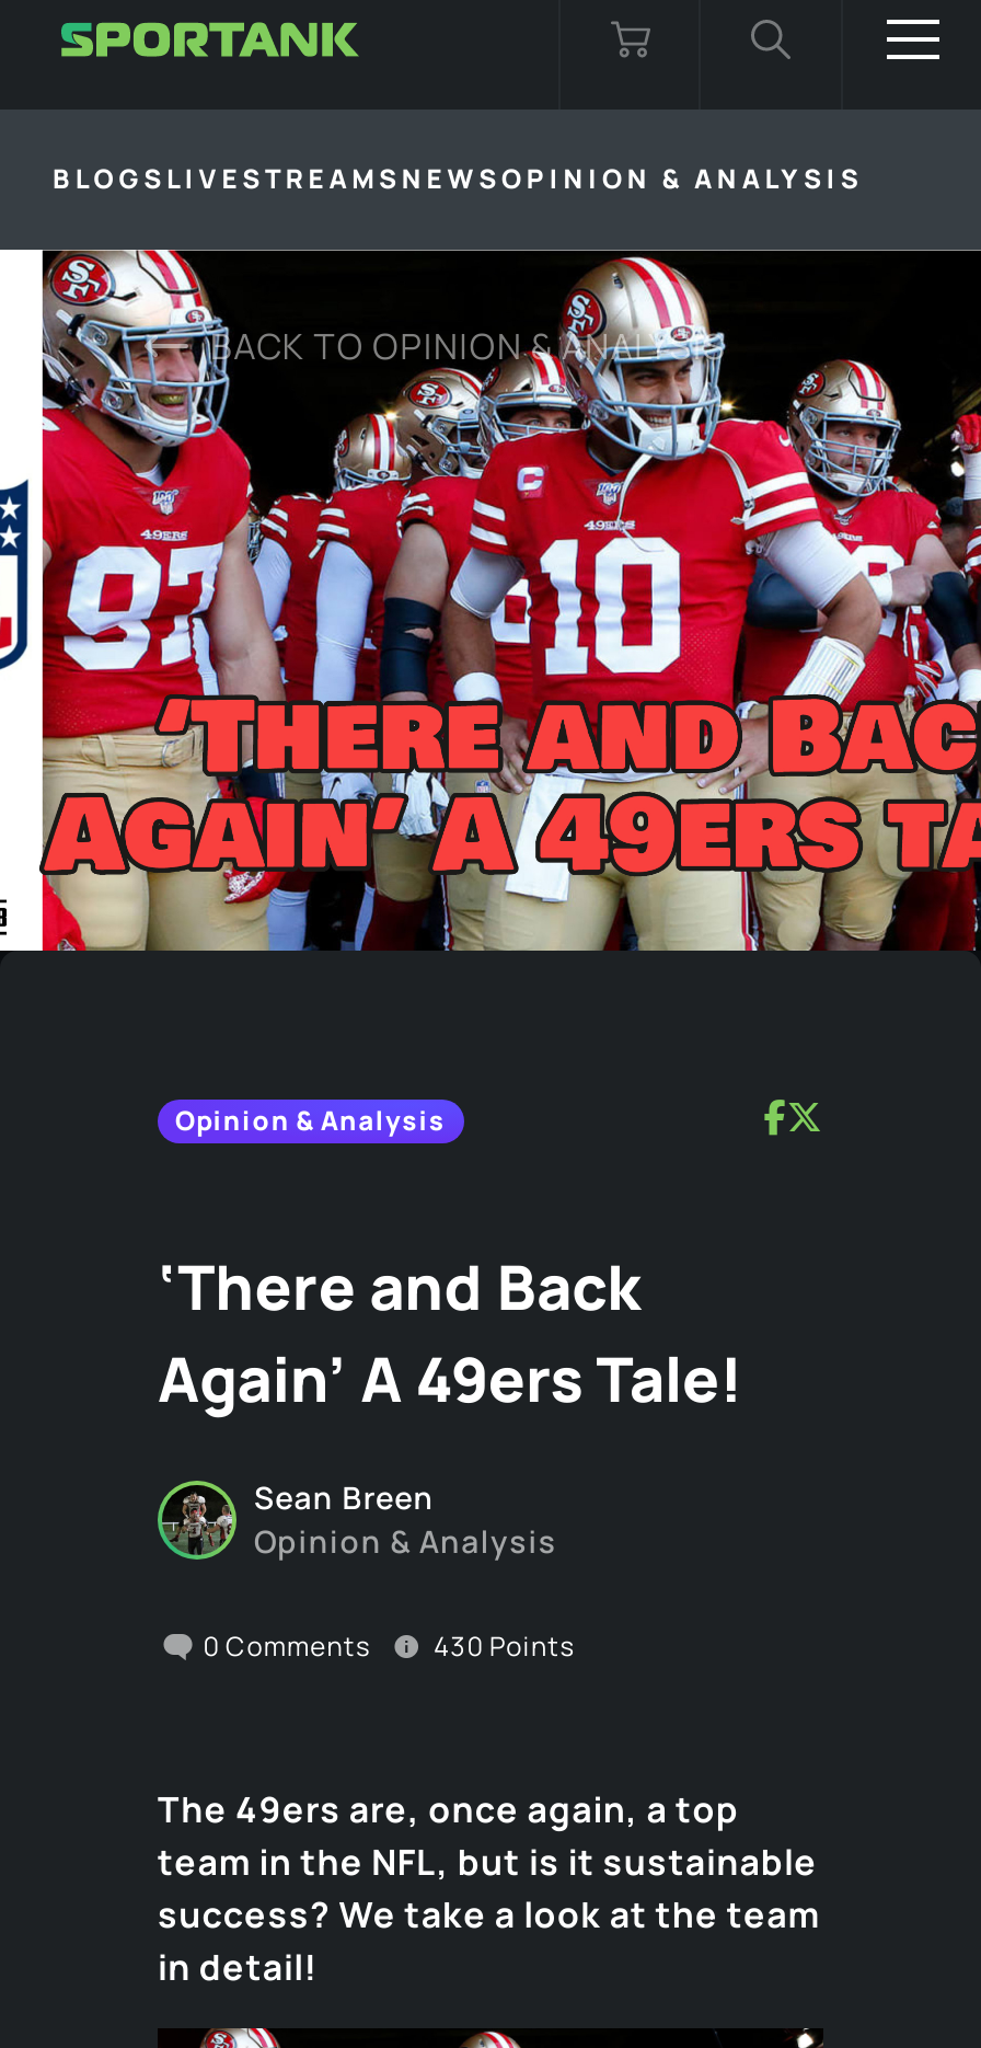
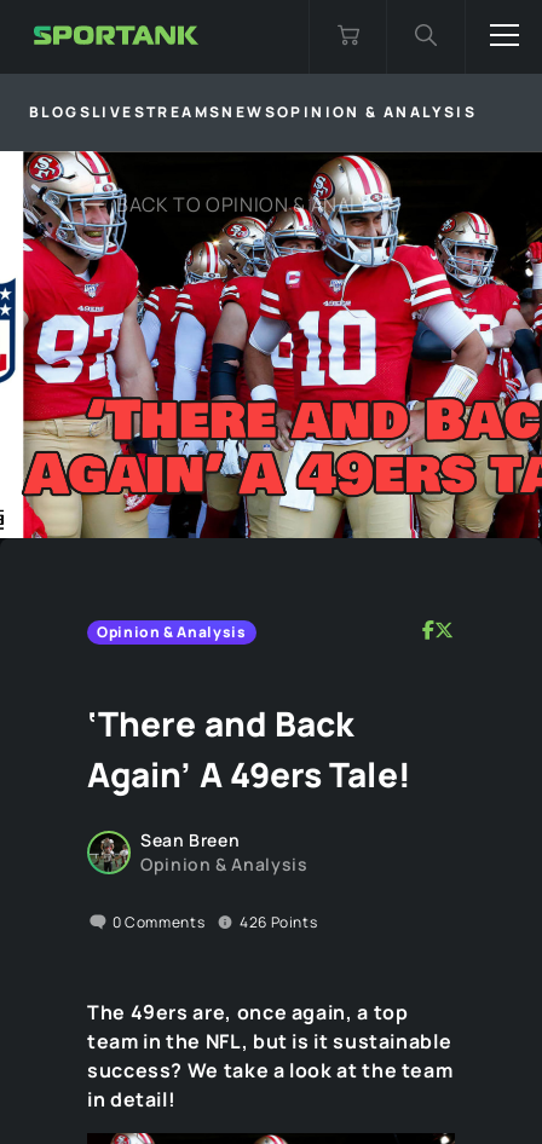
- 0 Comments 430 Points
+ 0 Comments 426 Points
